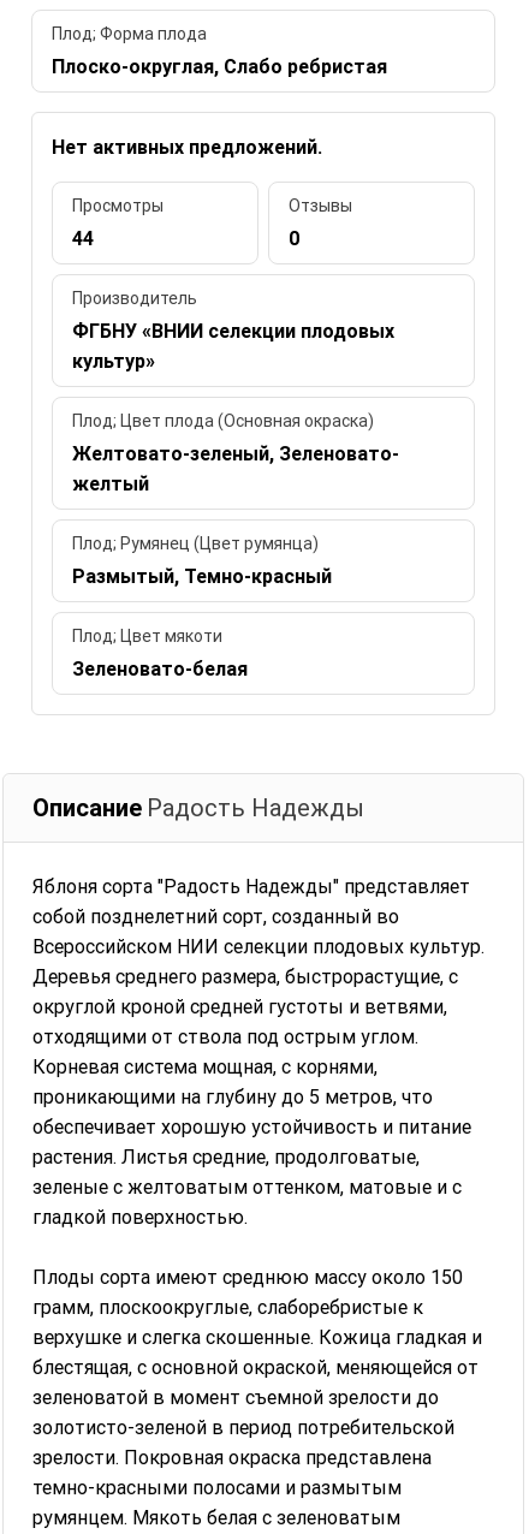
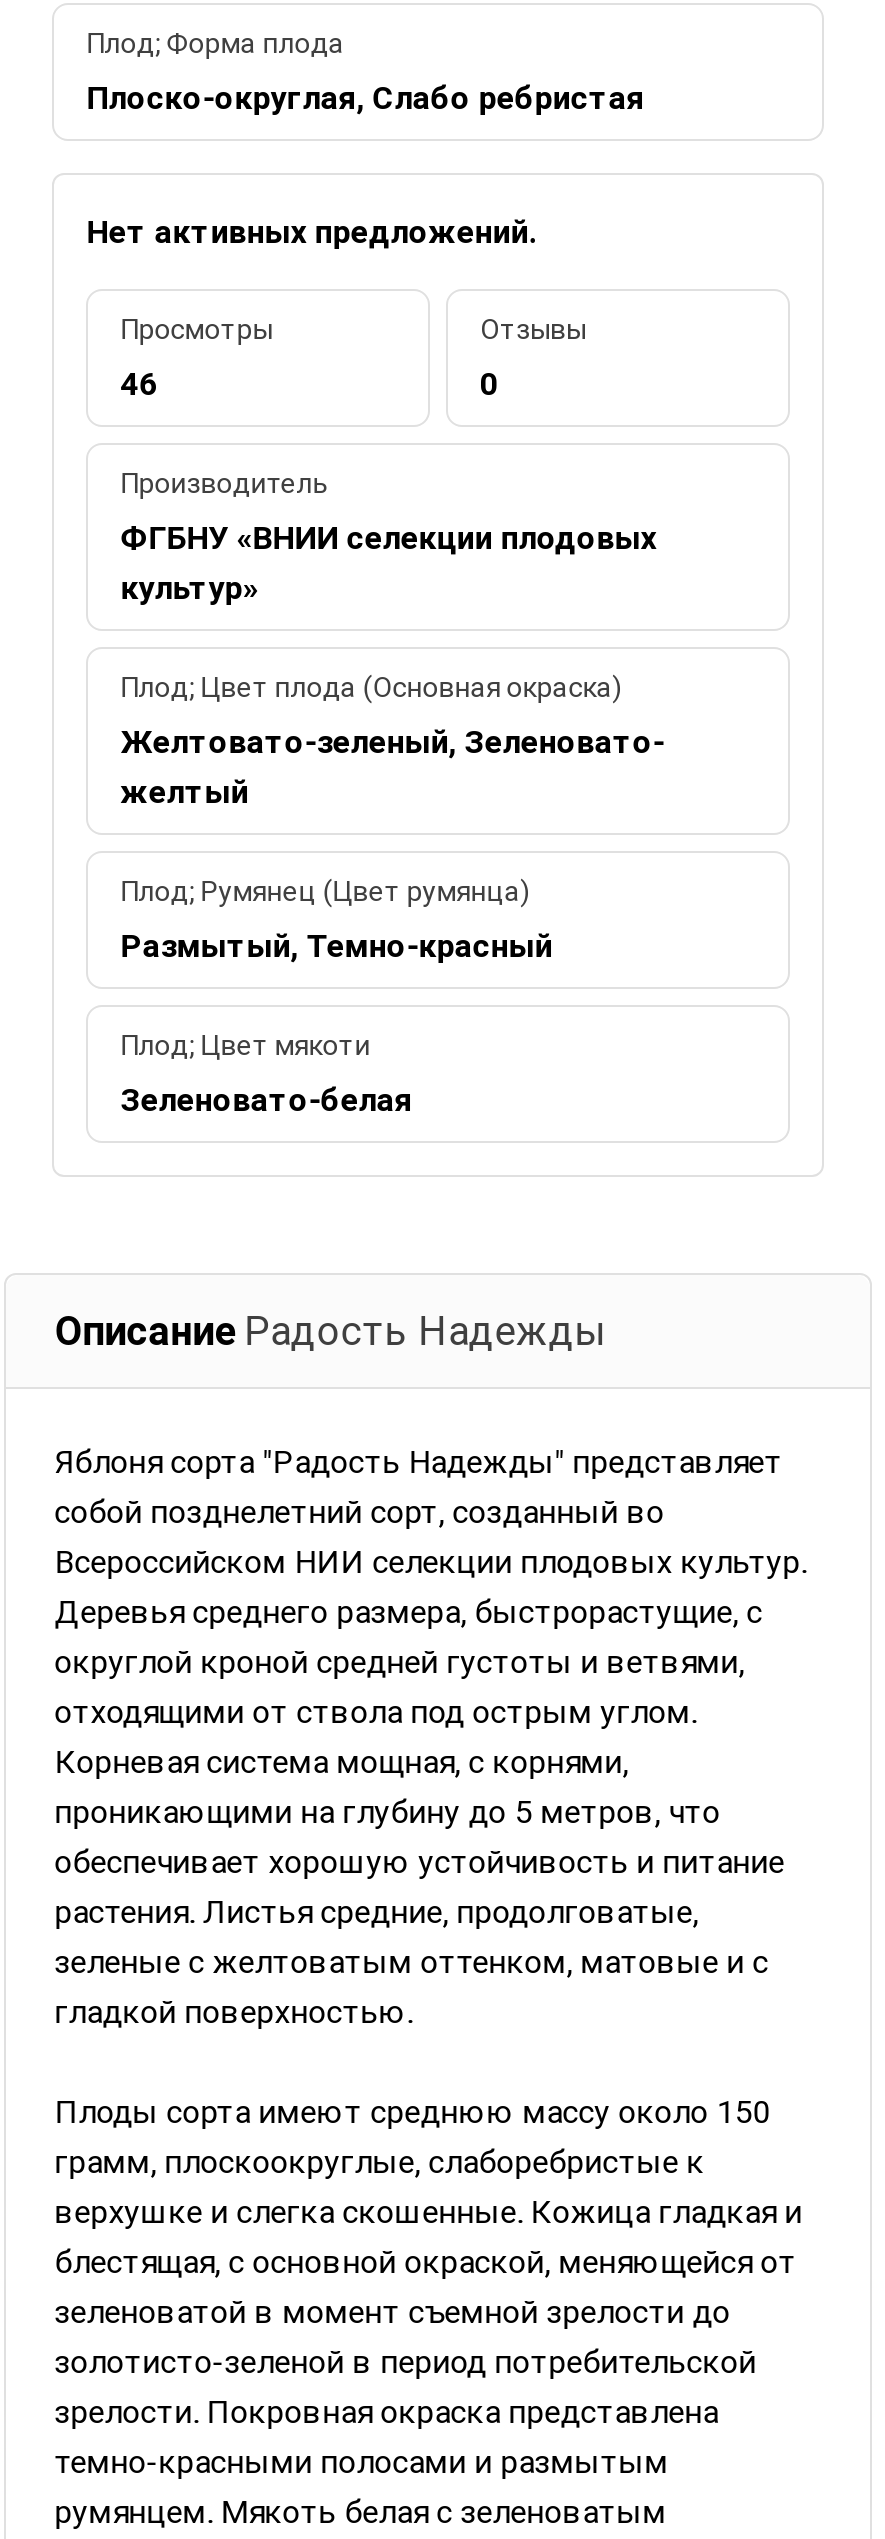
- 44
+ 46
